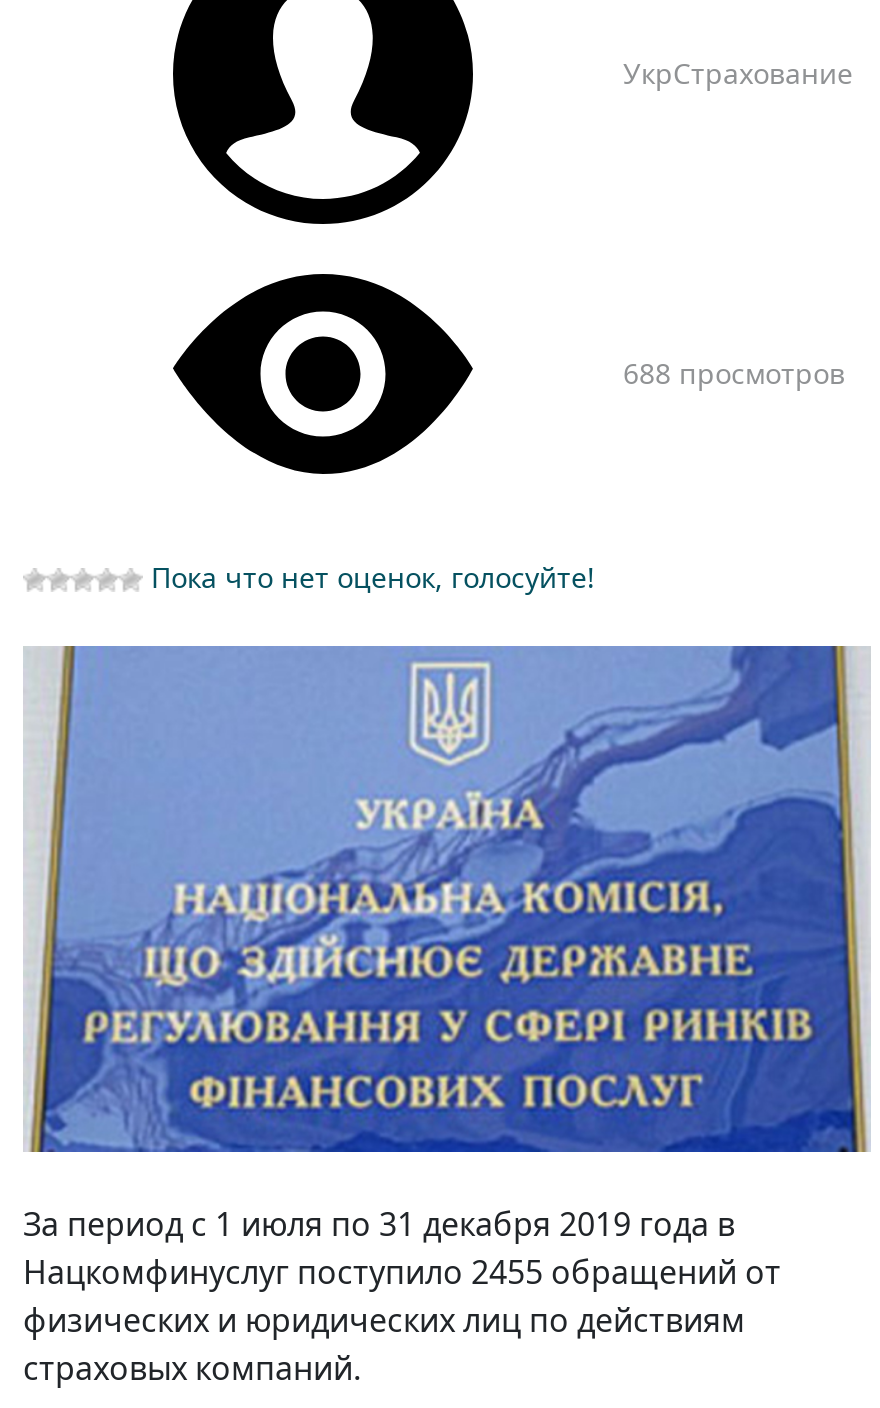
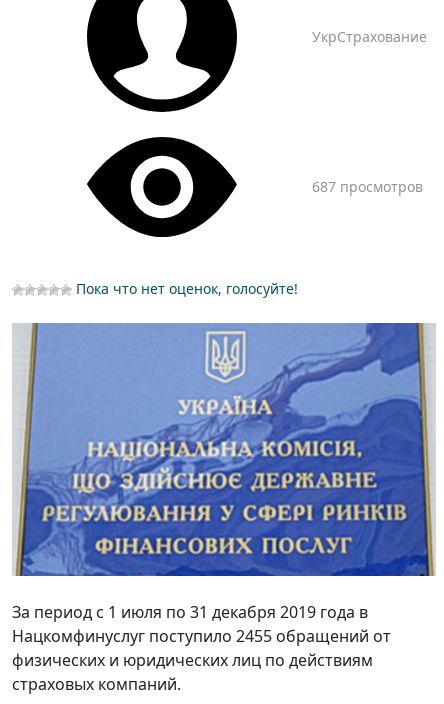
- 688 просмотров
+ 687 просмотров
